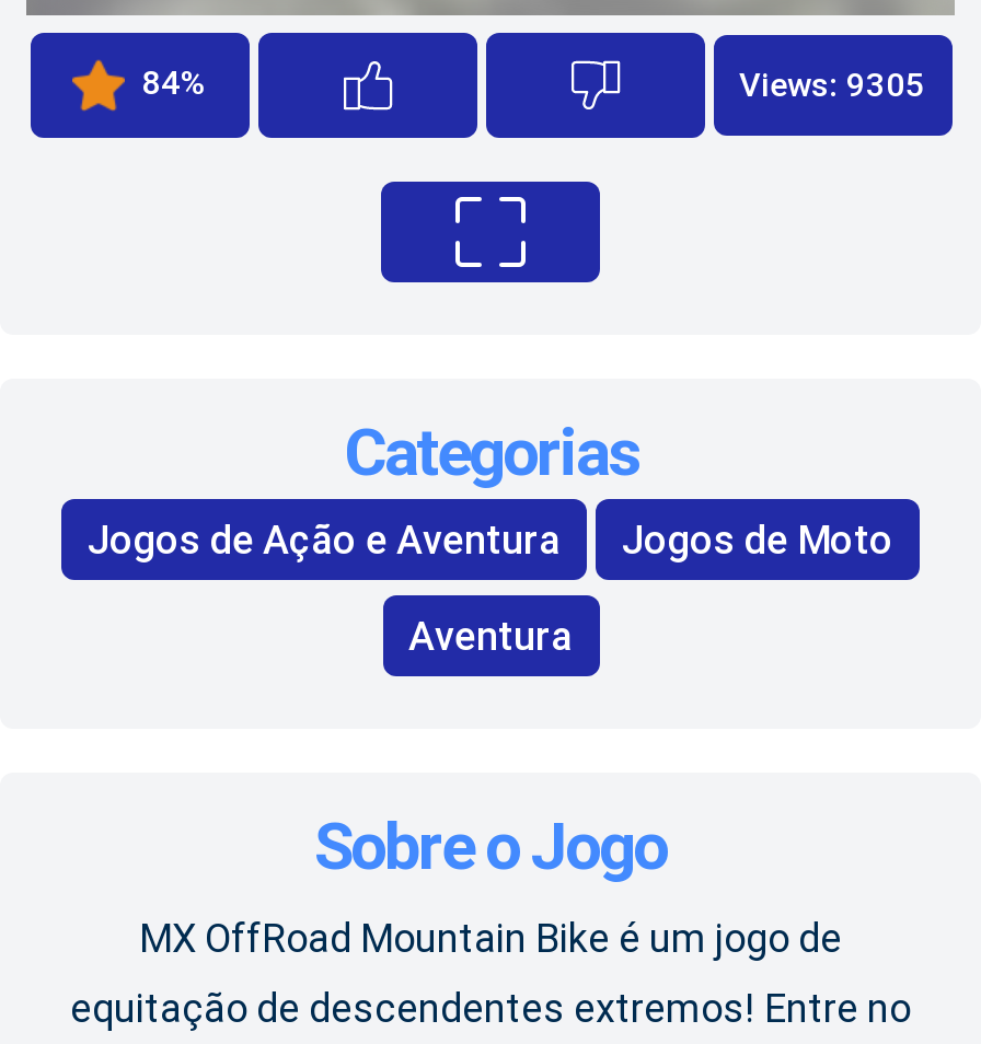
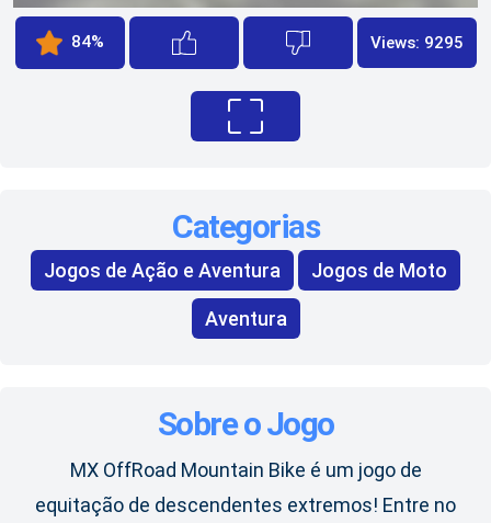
- Views: 9305
+ Views: 9295
